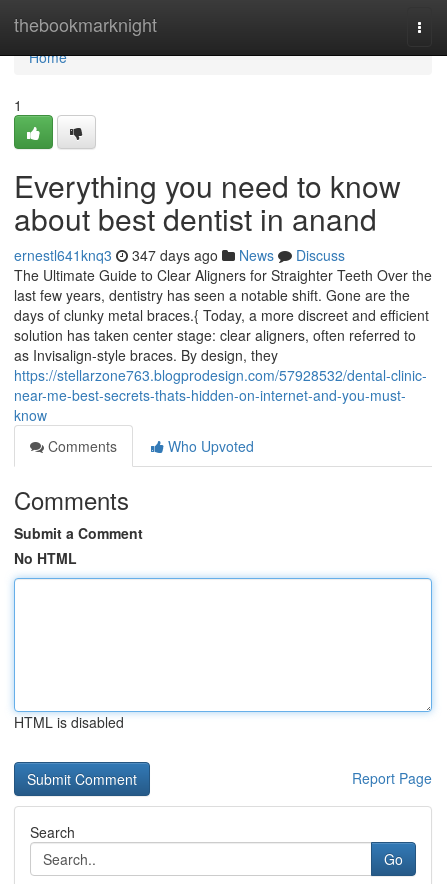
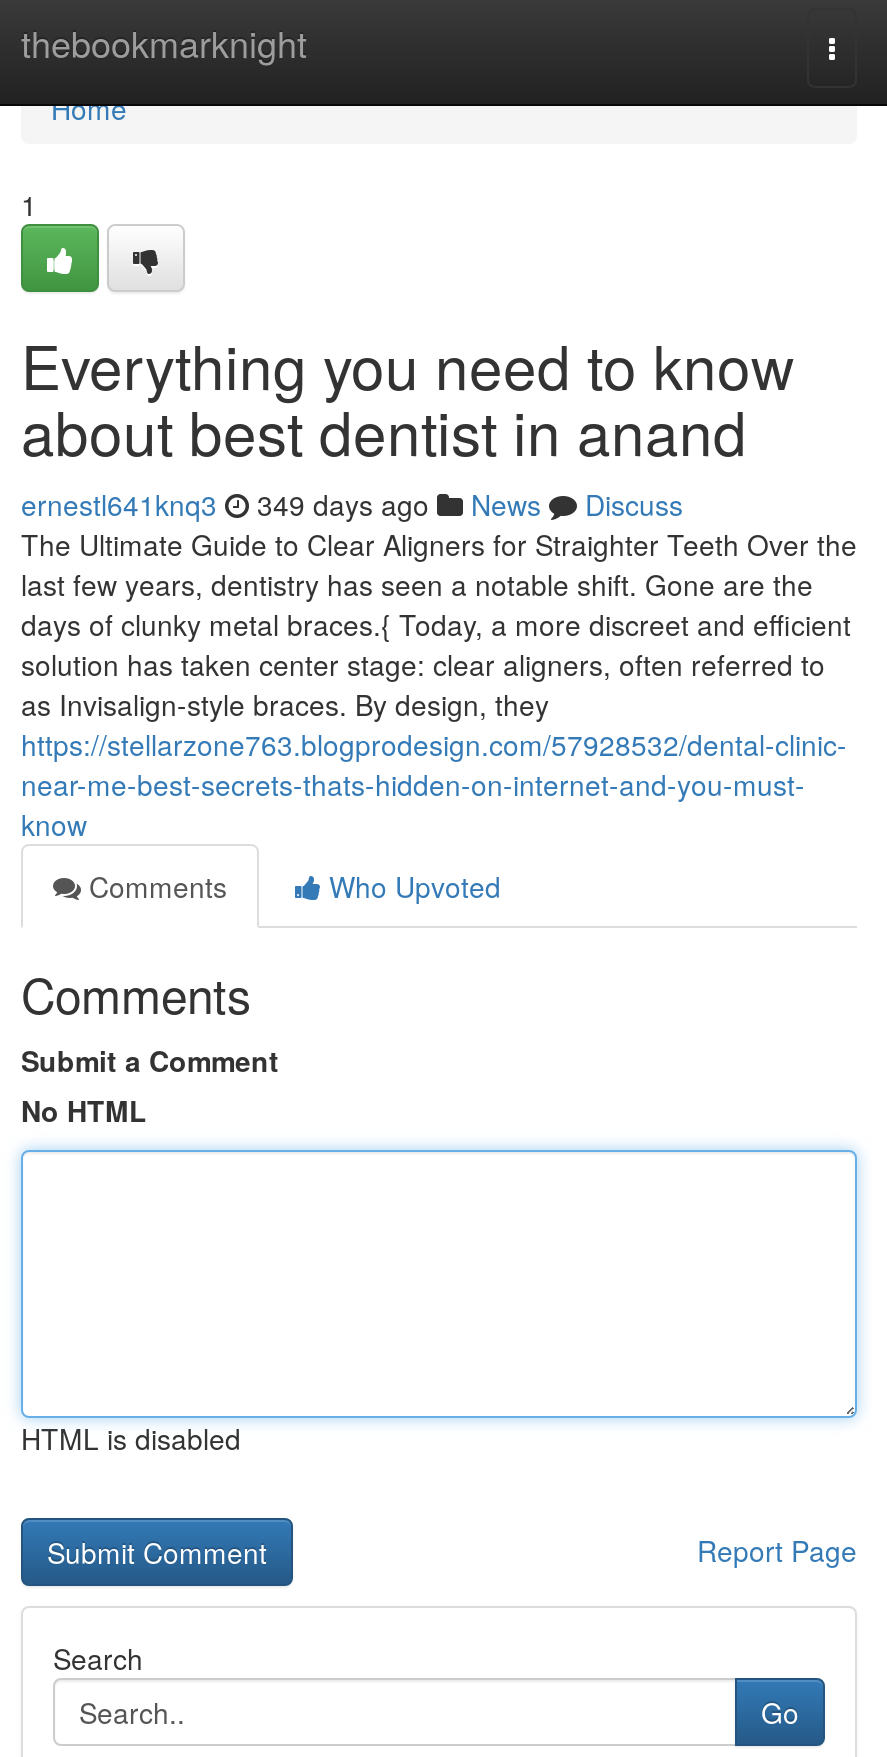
- ernestl641knq3 347 days ago News Discuss
+ ernestl641knq3 349 days ago News Discuss
